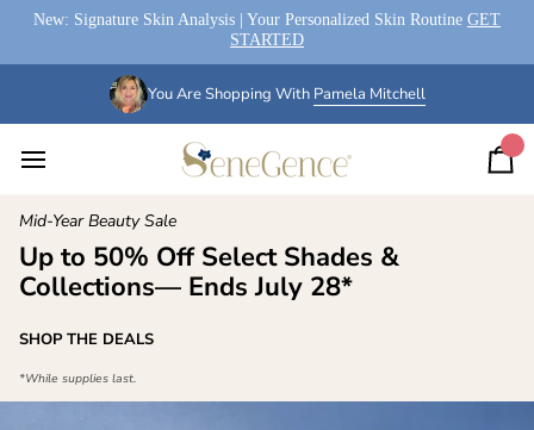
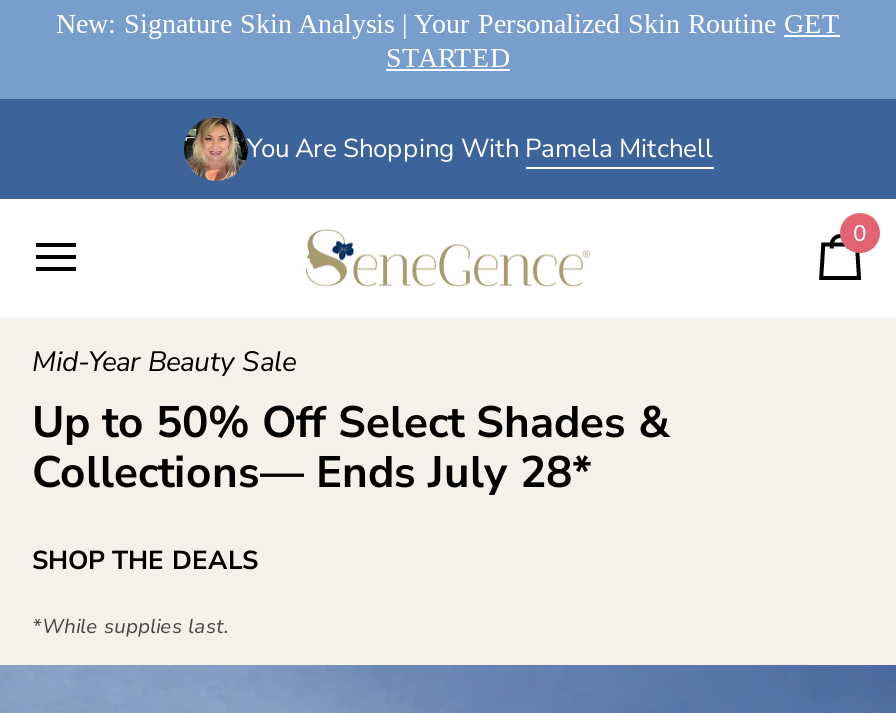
+ 0
